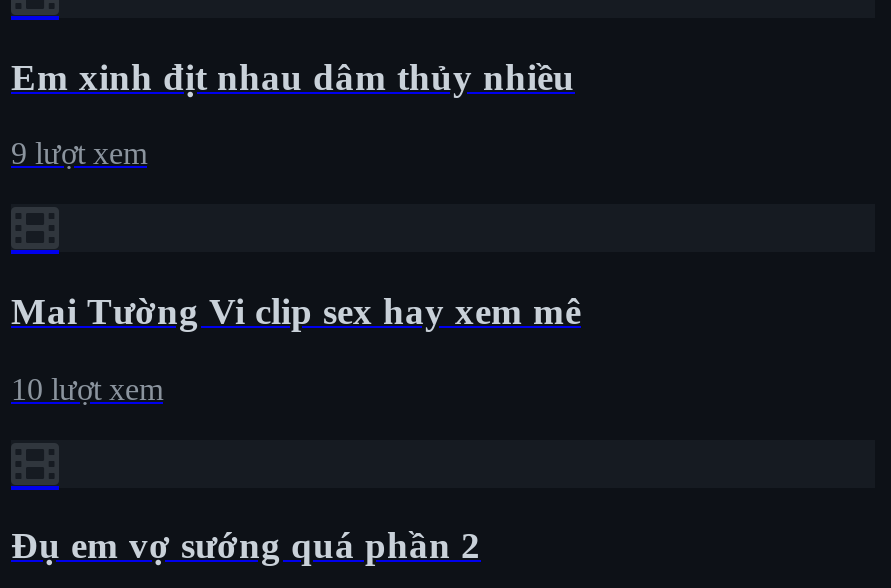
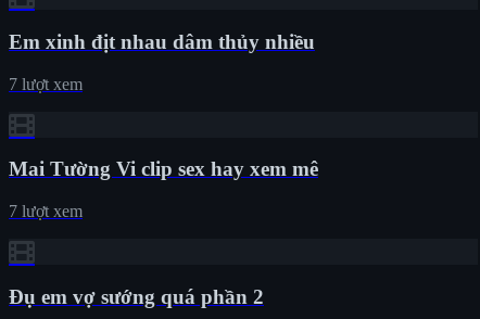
- 9 lượt xem
+ 7 lượt xem

- 10 lượt xem
+ 7 lượt xem
